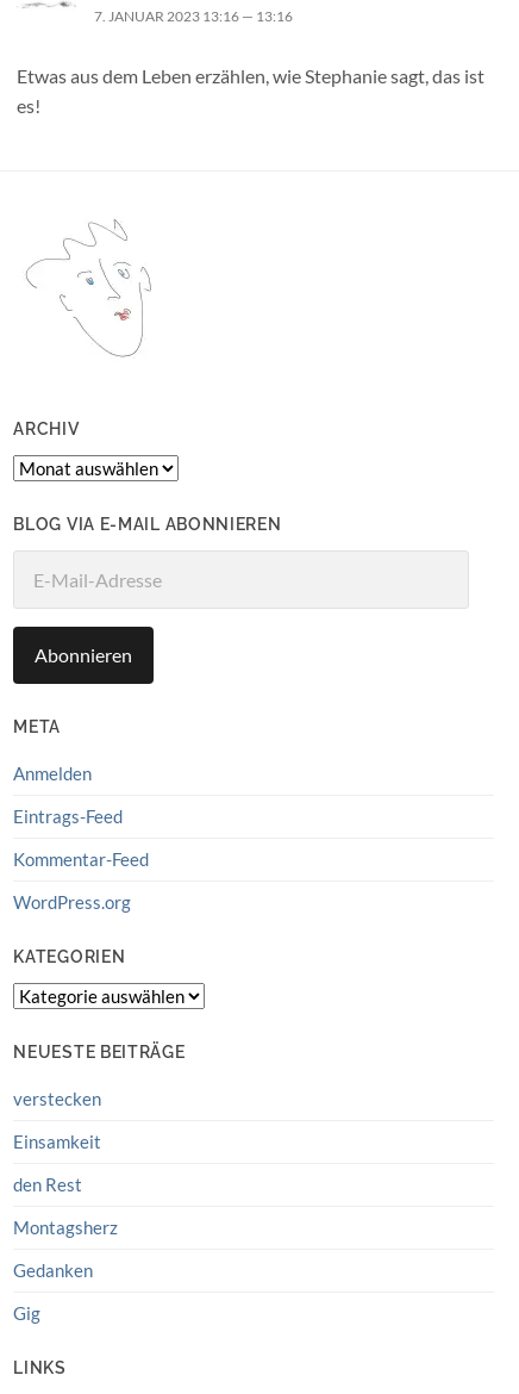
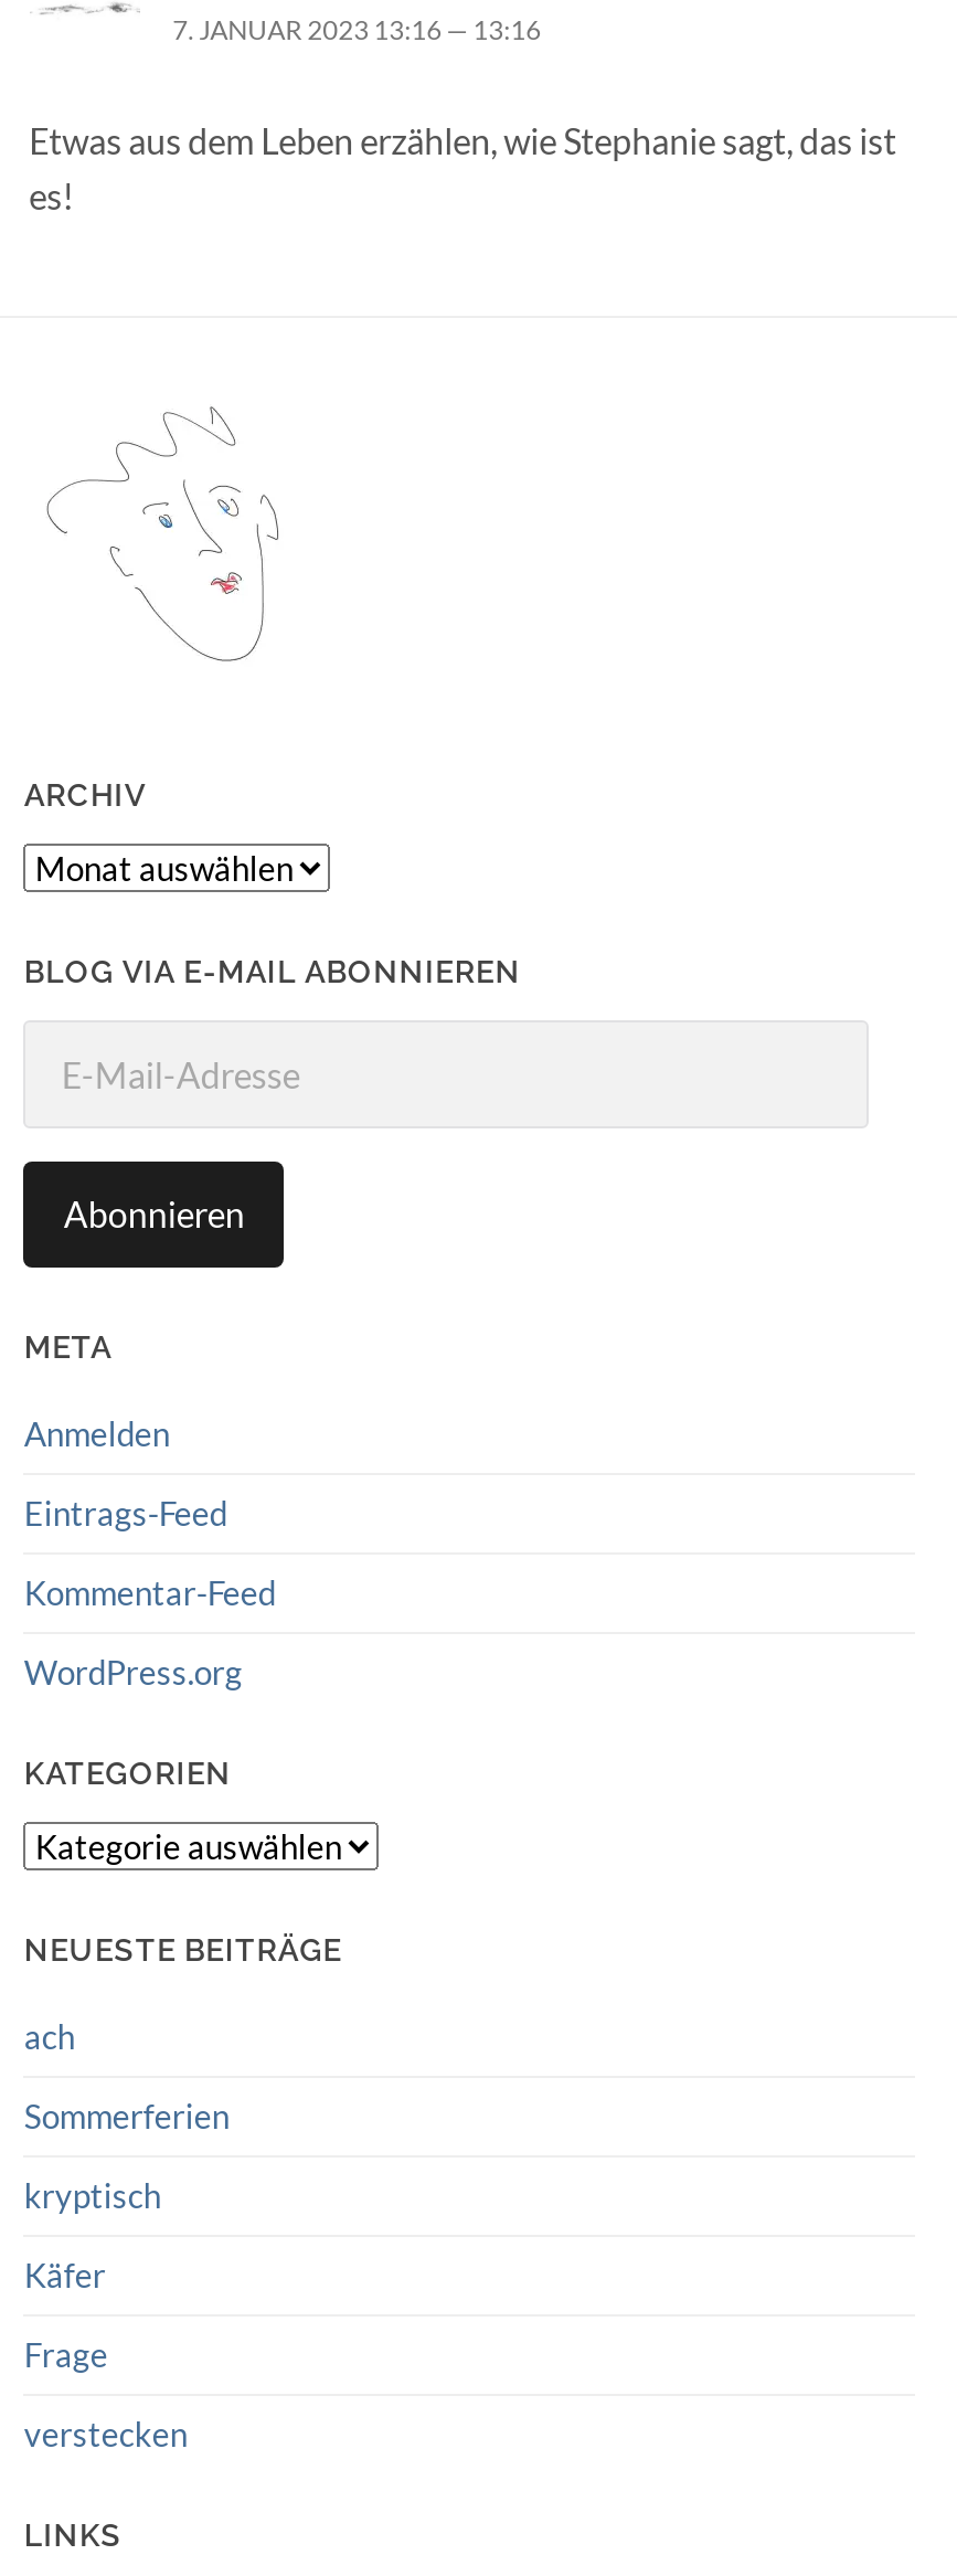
+ ach
+ Sommerferien
+ kryptisch
+ Käfer
+ Frage

moved down: verstecken

- Einsamkeit
- den Rest
- Montagsherz
- Gedanken
- Gig
